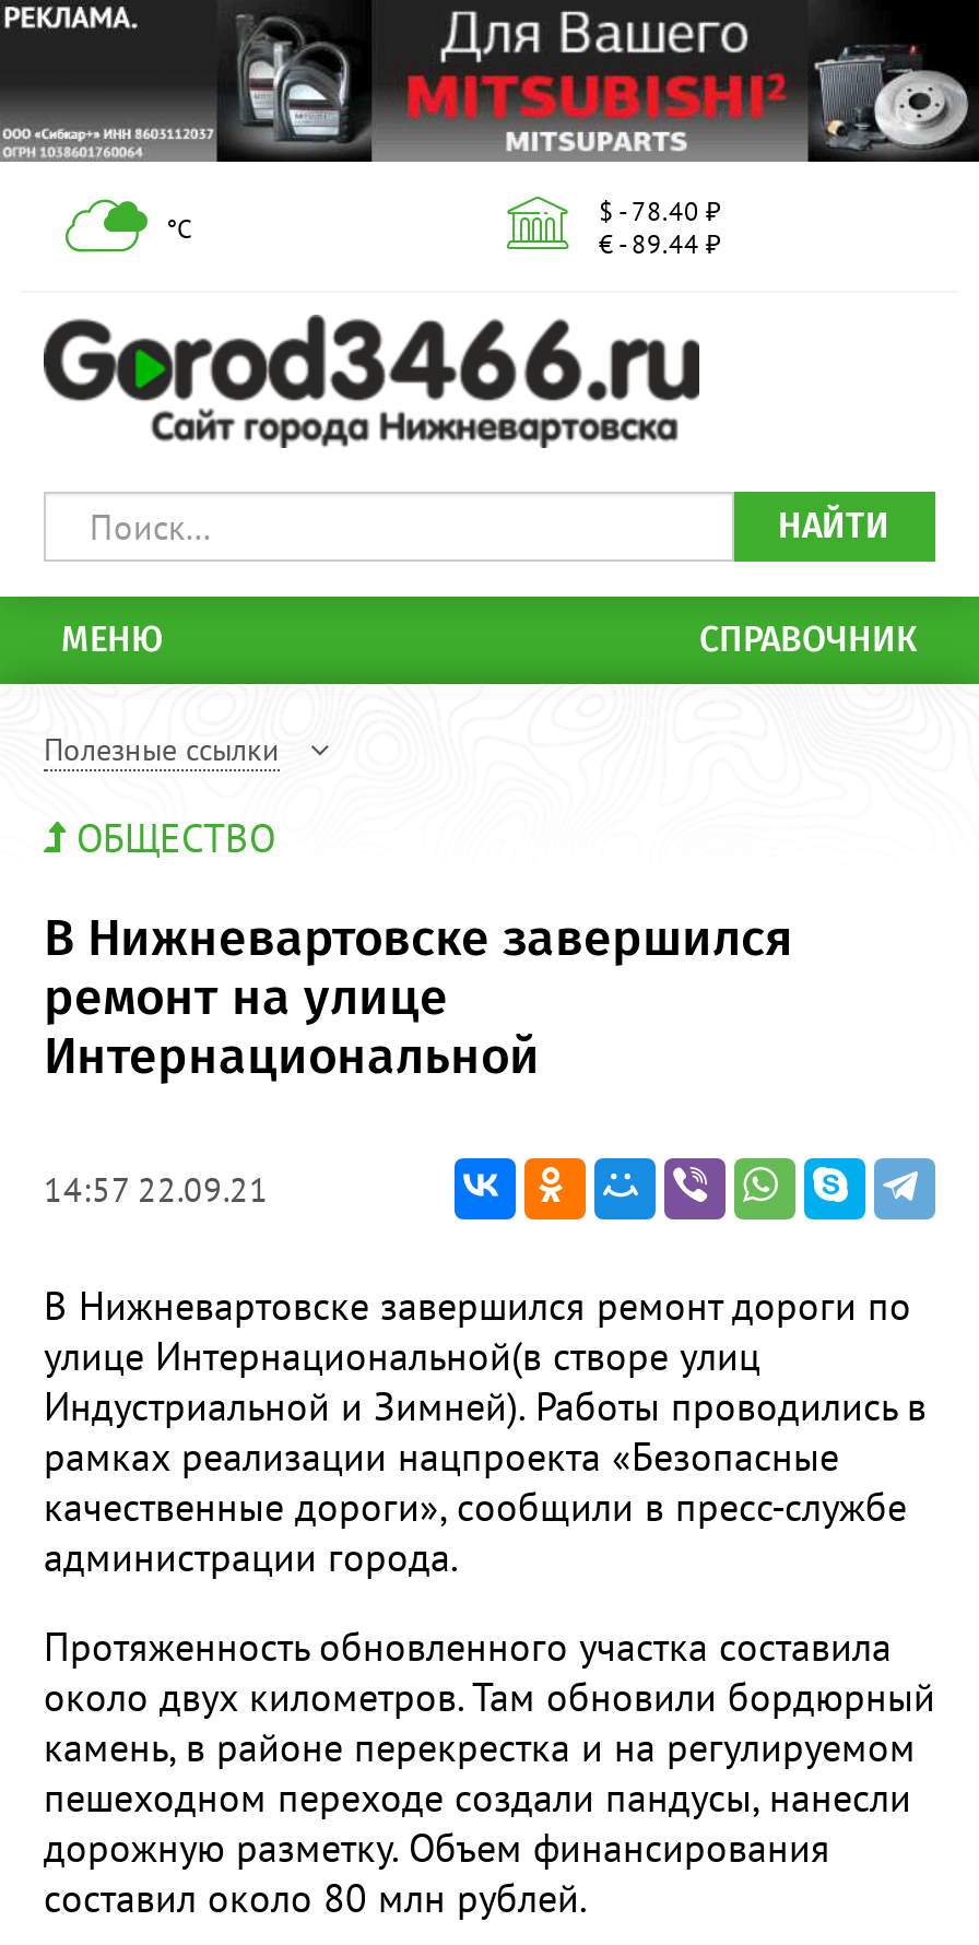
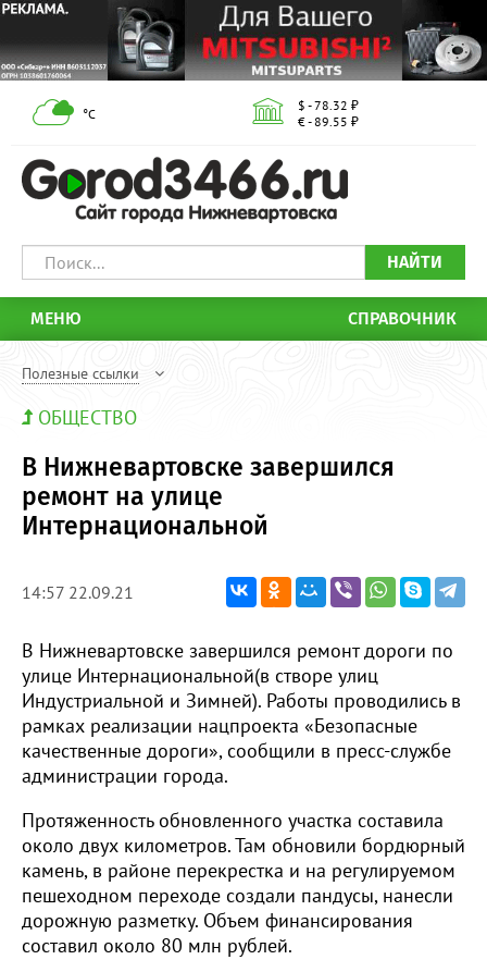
- $ - 78.40 ₽
+ $ - 78.32 ₽

- € - 89.44 ₽
+ € - 89.55 ₽
